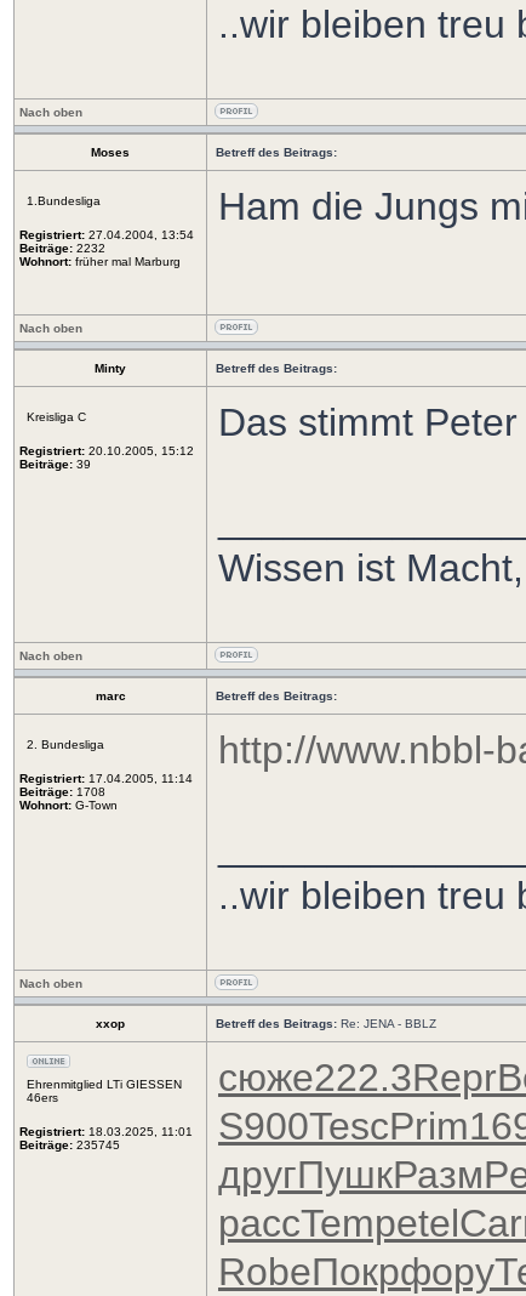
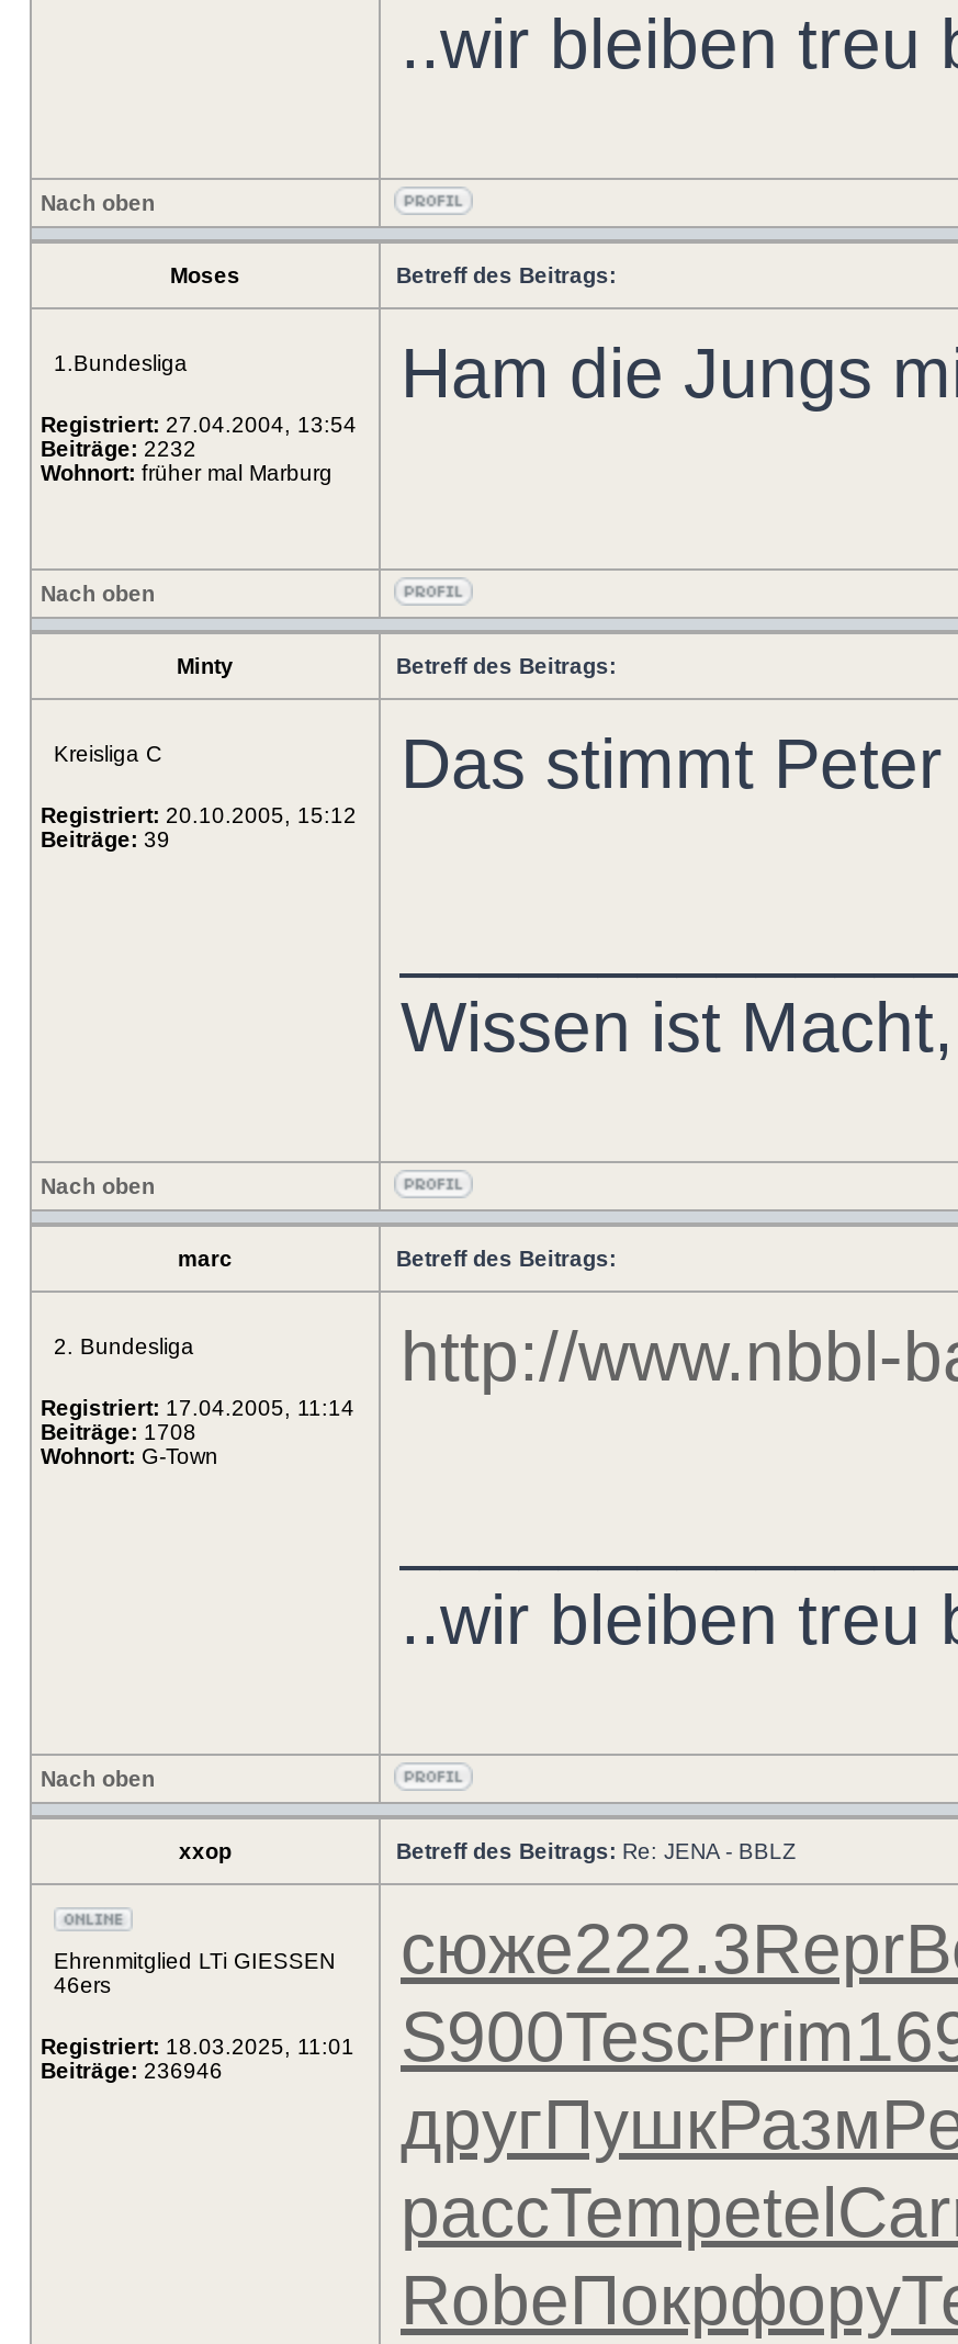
- Beiträge: 235745
+ Beiträge: 236946
